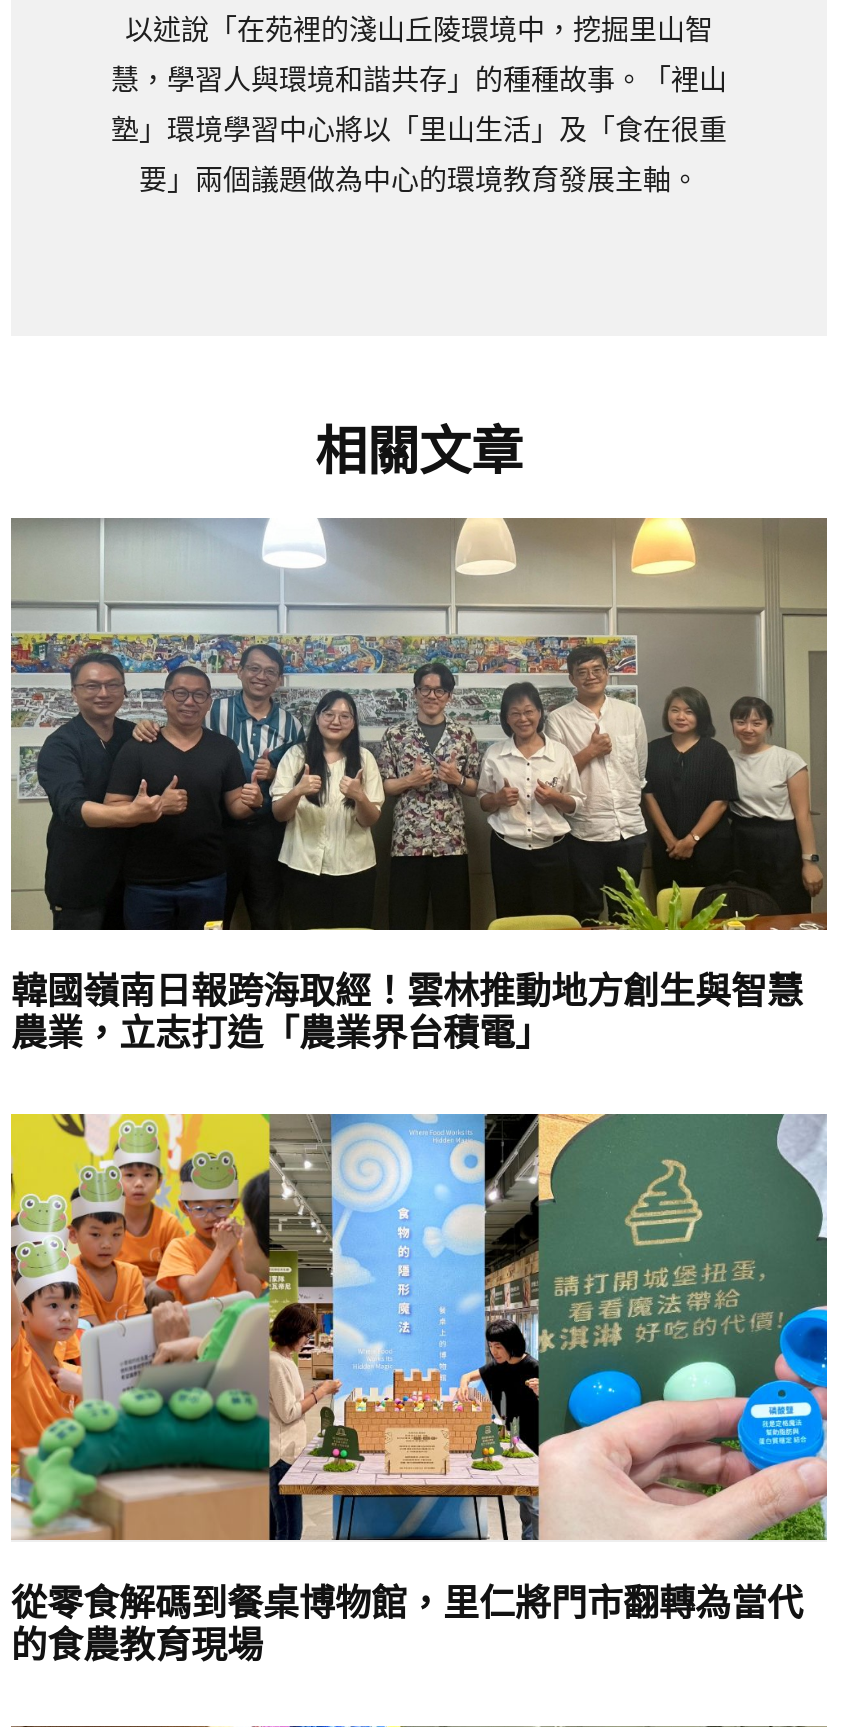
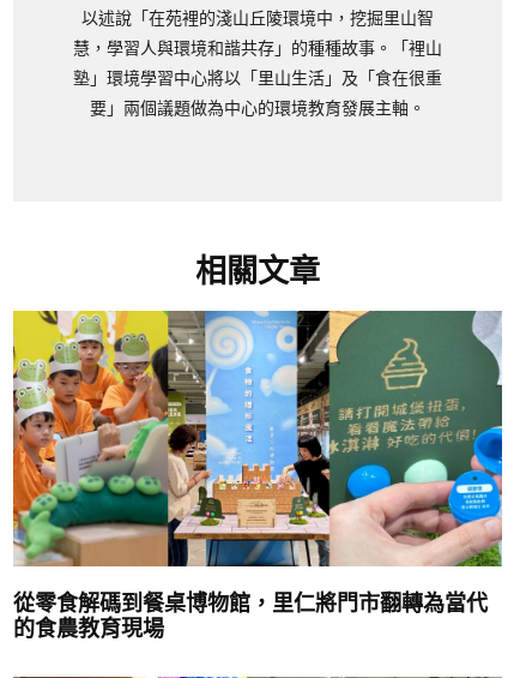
- [image]
- 韓國嶺南日報跨海取經！雲林推動地方創生與智慧
- 農業，立志打造「農業界台積電」
